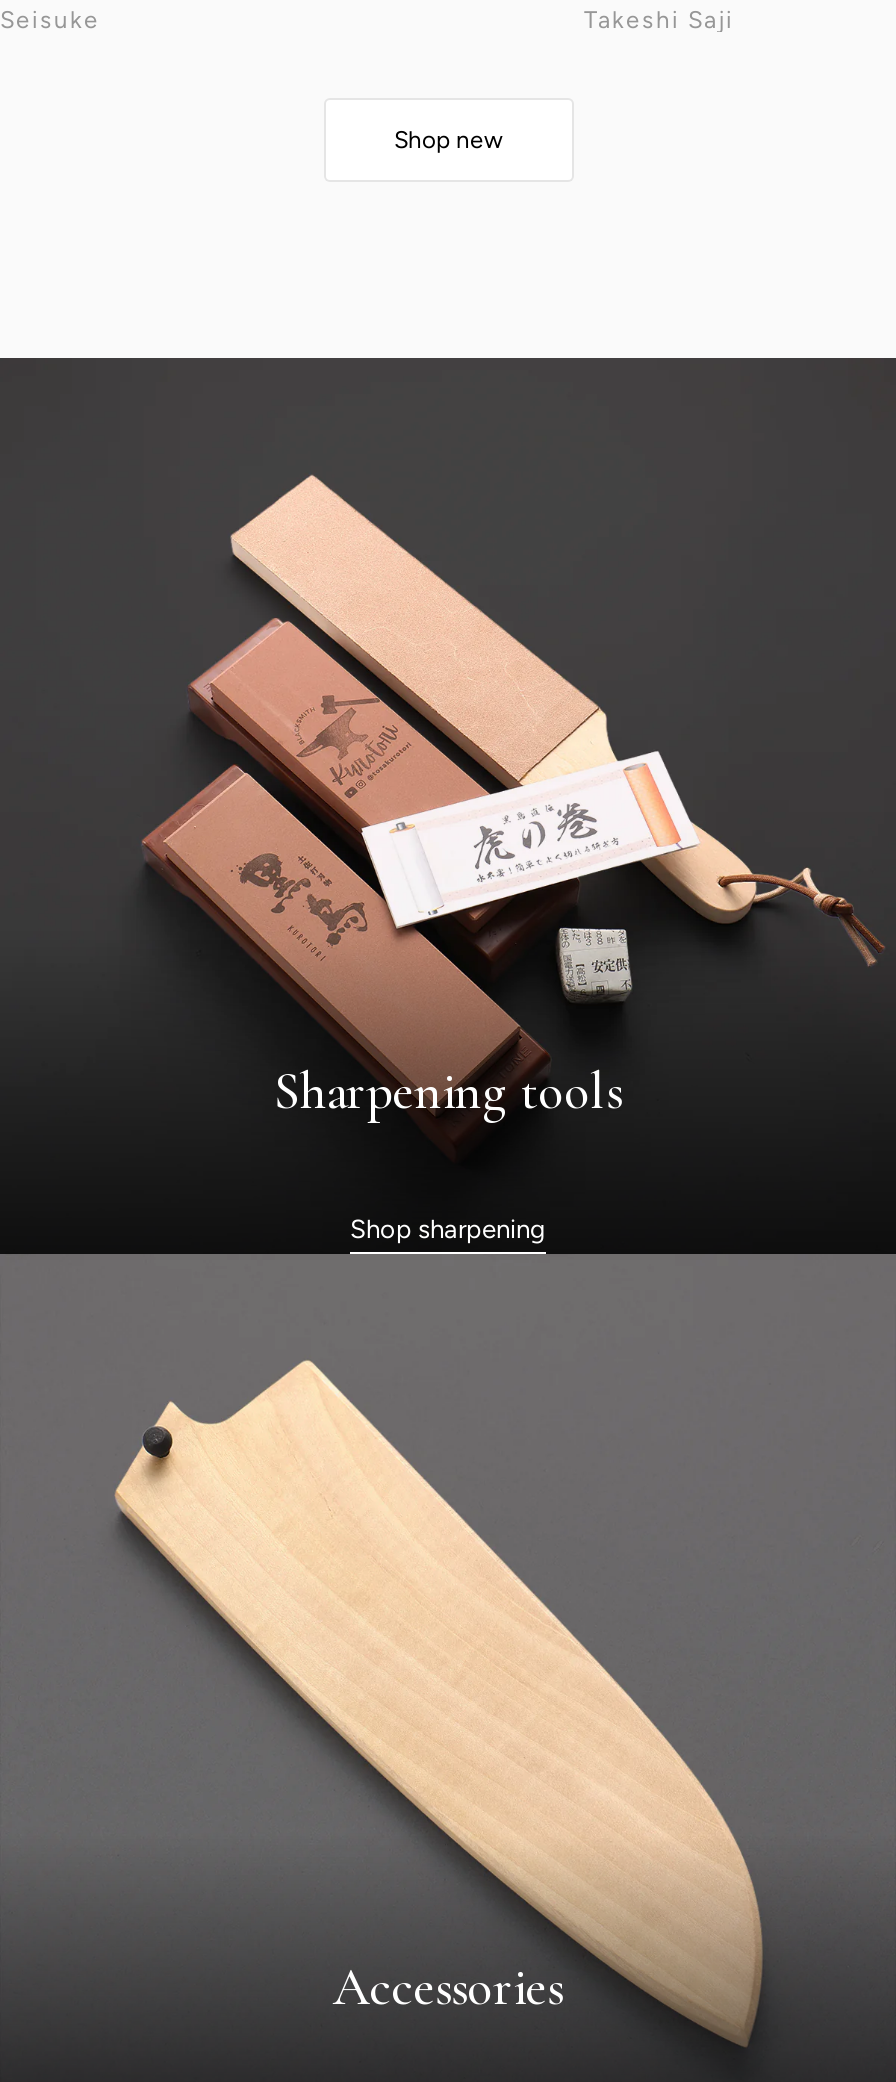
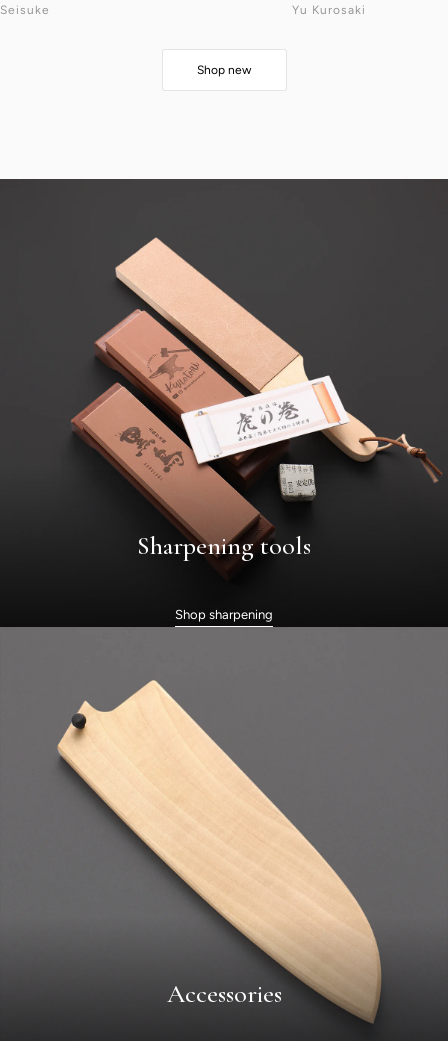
- Takeshi Saji
+ Yu Kurosaki
